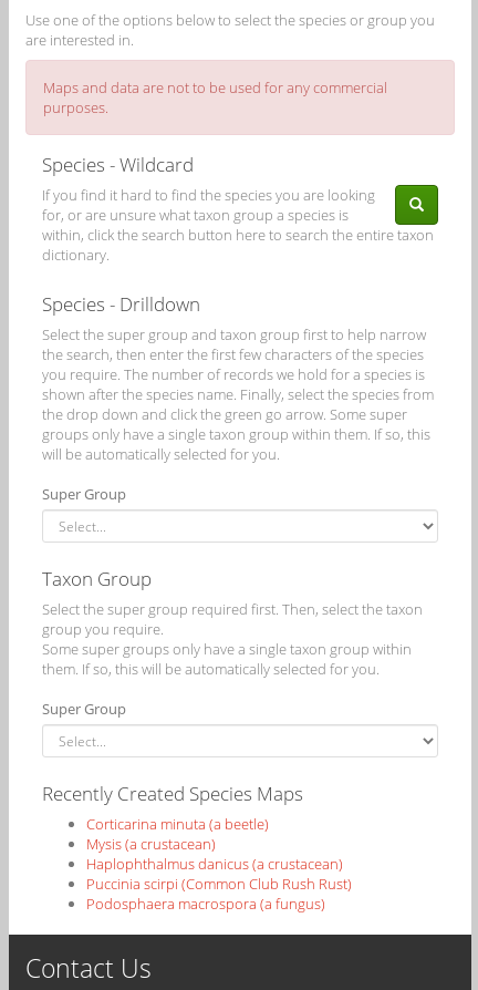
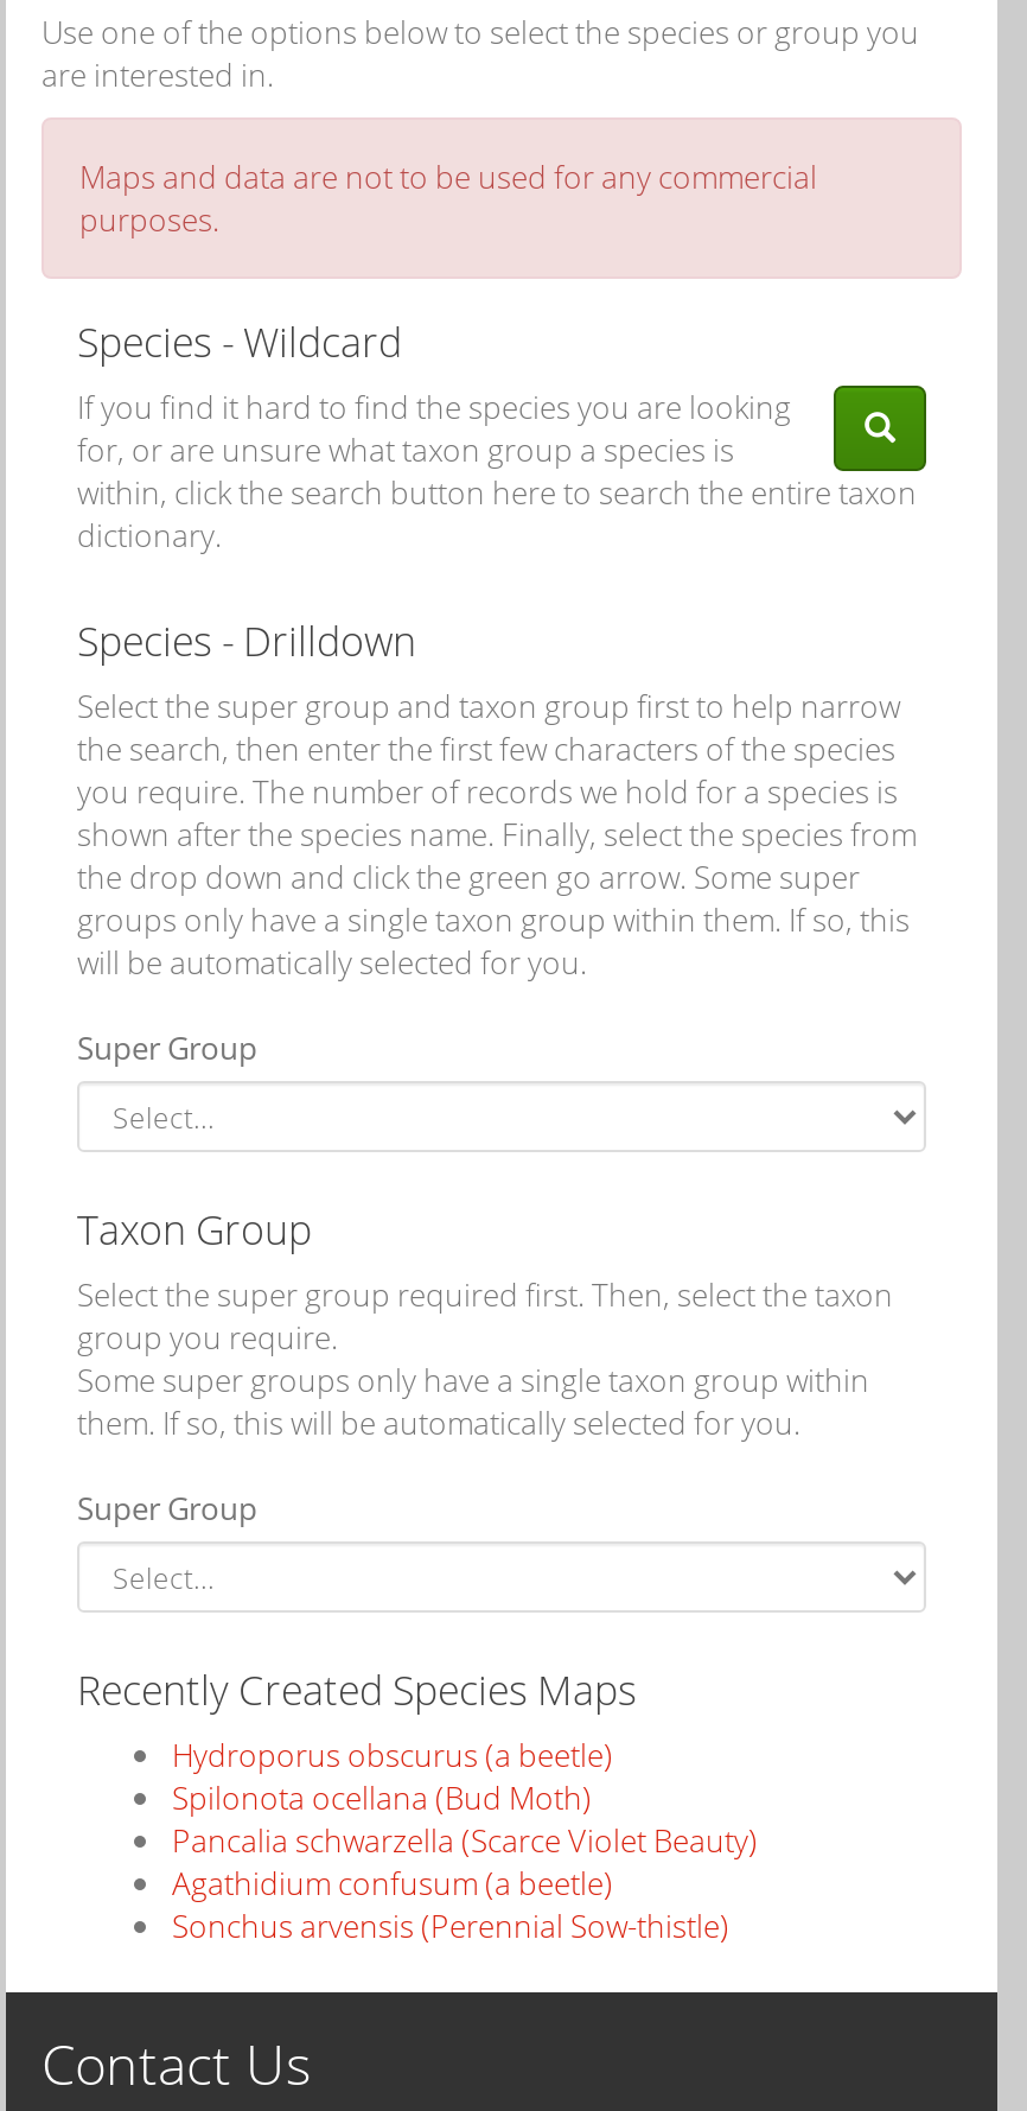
- Corticarina minuta (a beetle)
- Mysis (a crustacean)
- Haplophthalmus danicus (a crustacean)
- Puccinia scirpi (Common Club Rush Rust)
- Podosphaera macrospora (a fungus)
+ Hydroporus obscurus (a beetle)
+ Spilonota ocellana (Bud Moth)
+ Pancalia schwarzella (Scarce Violet Beauty)
+ Agathidium confusum (a beetle)
+ Sonchus arvensis (Perennial Sow-thistle)
